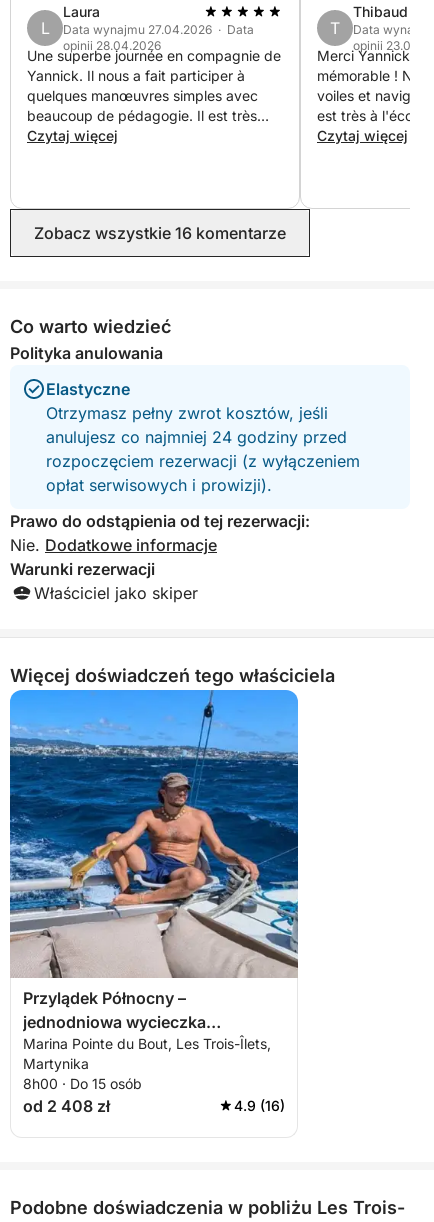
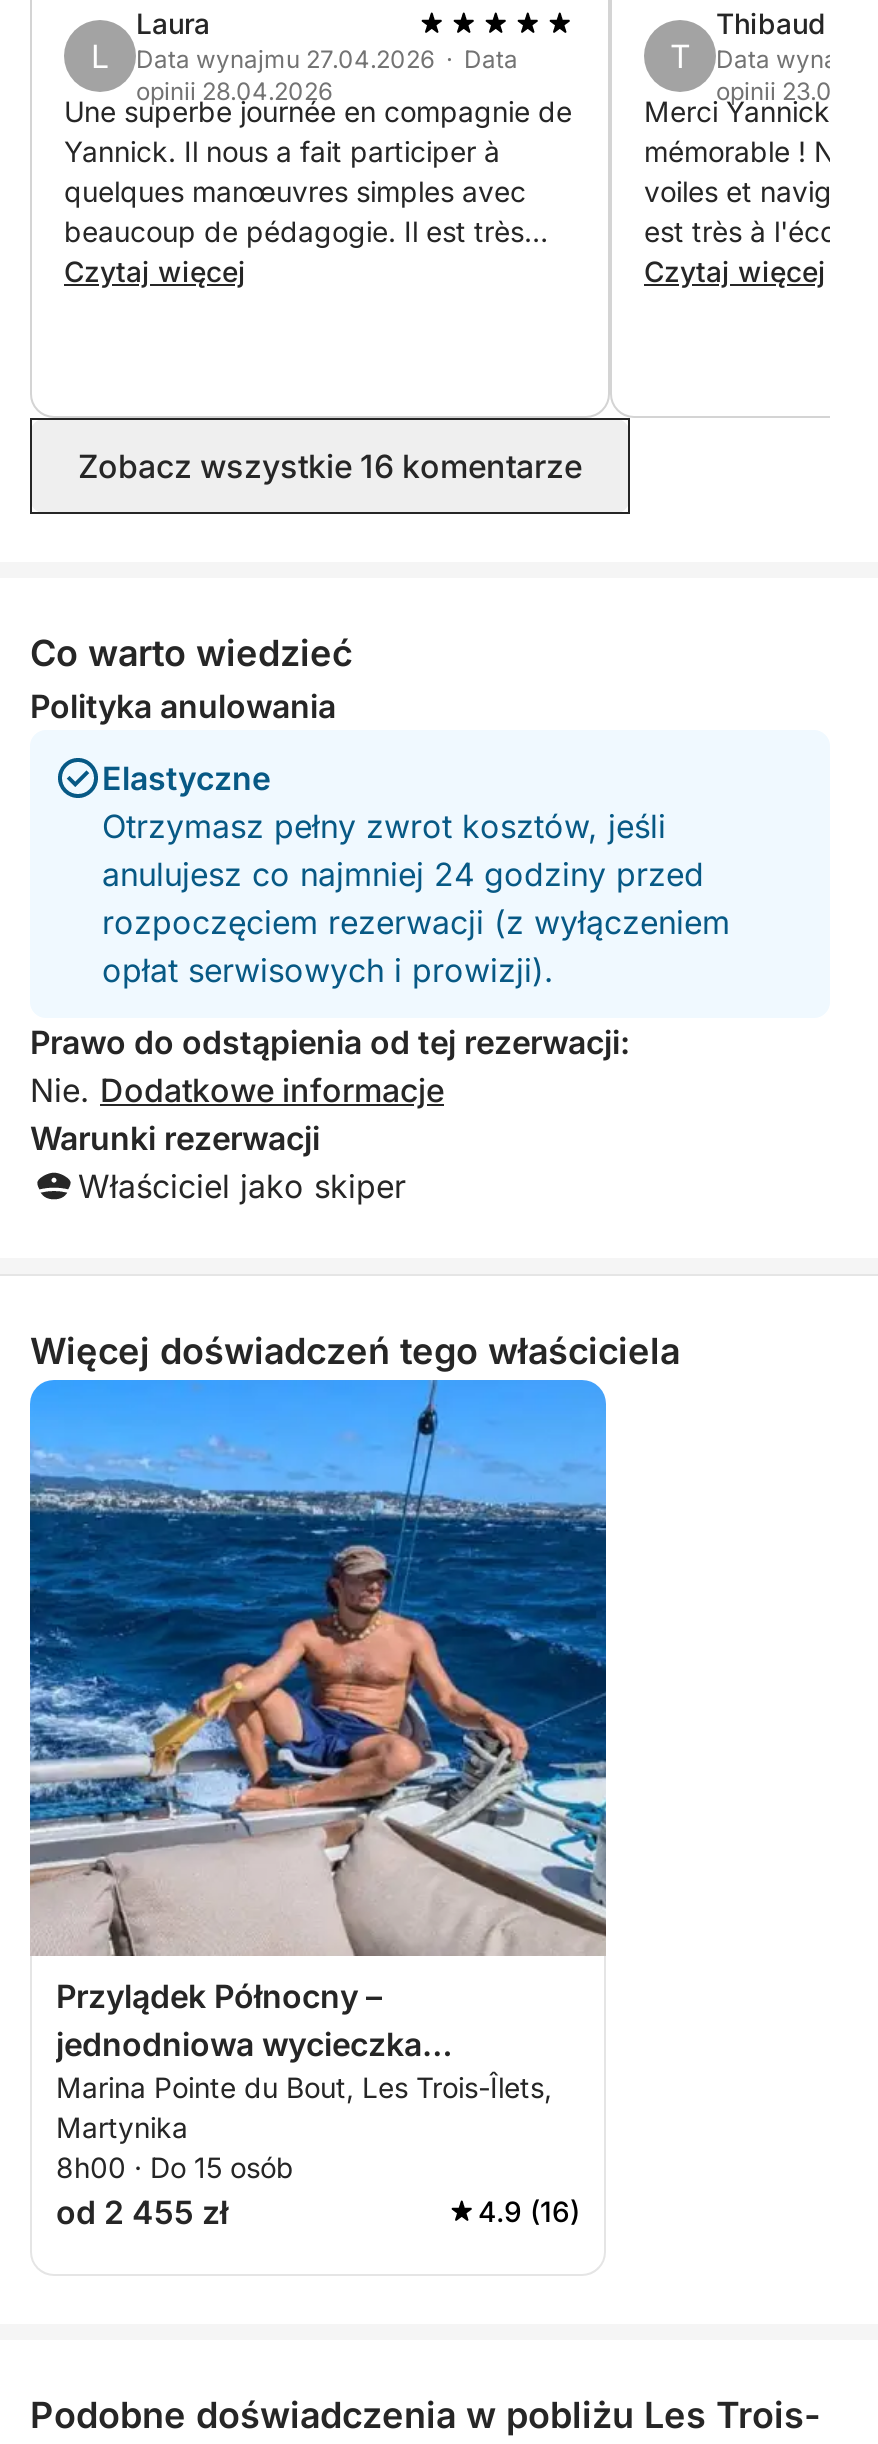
- od 2 408 zł
+ od 2 455 zł
